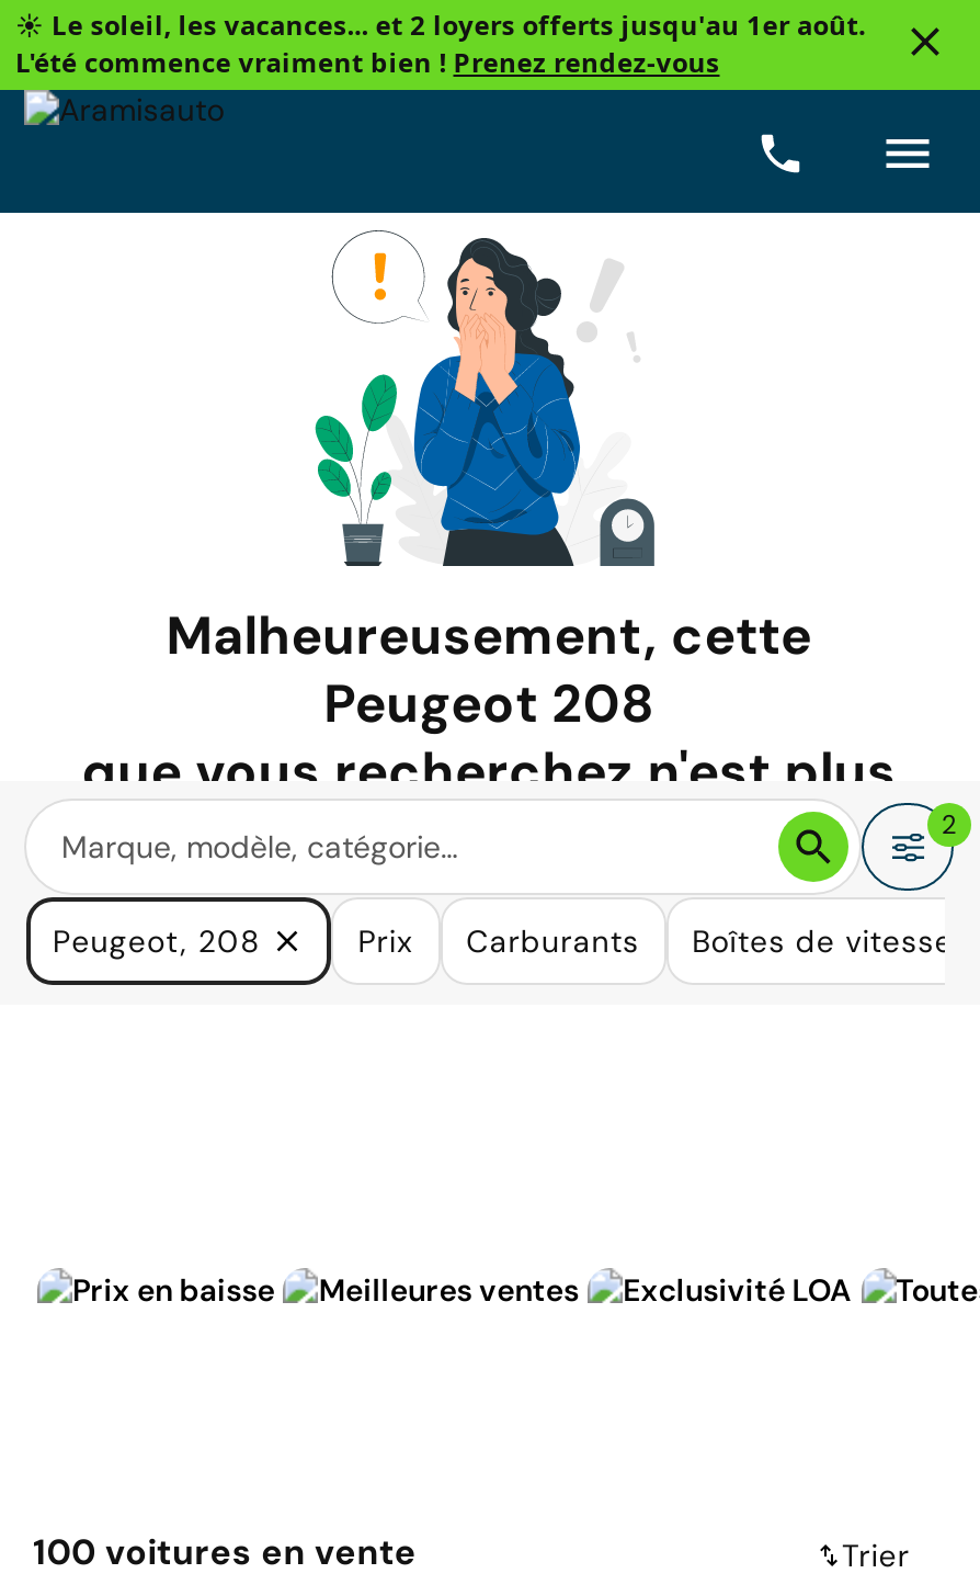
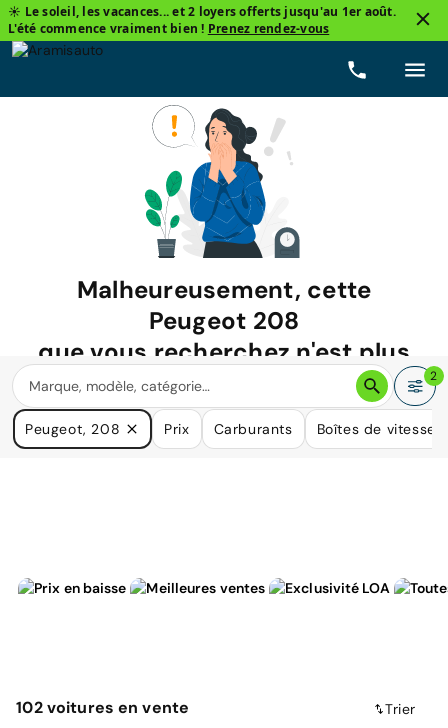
- 100 voitures en vente
+ 102 voitures en vente
